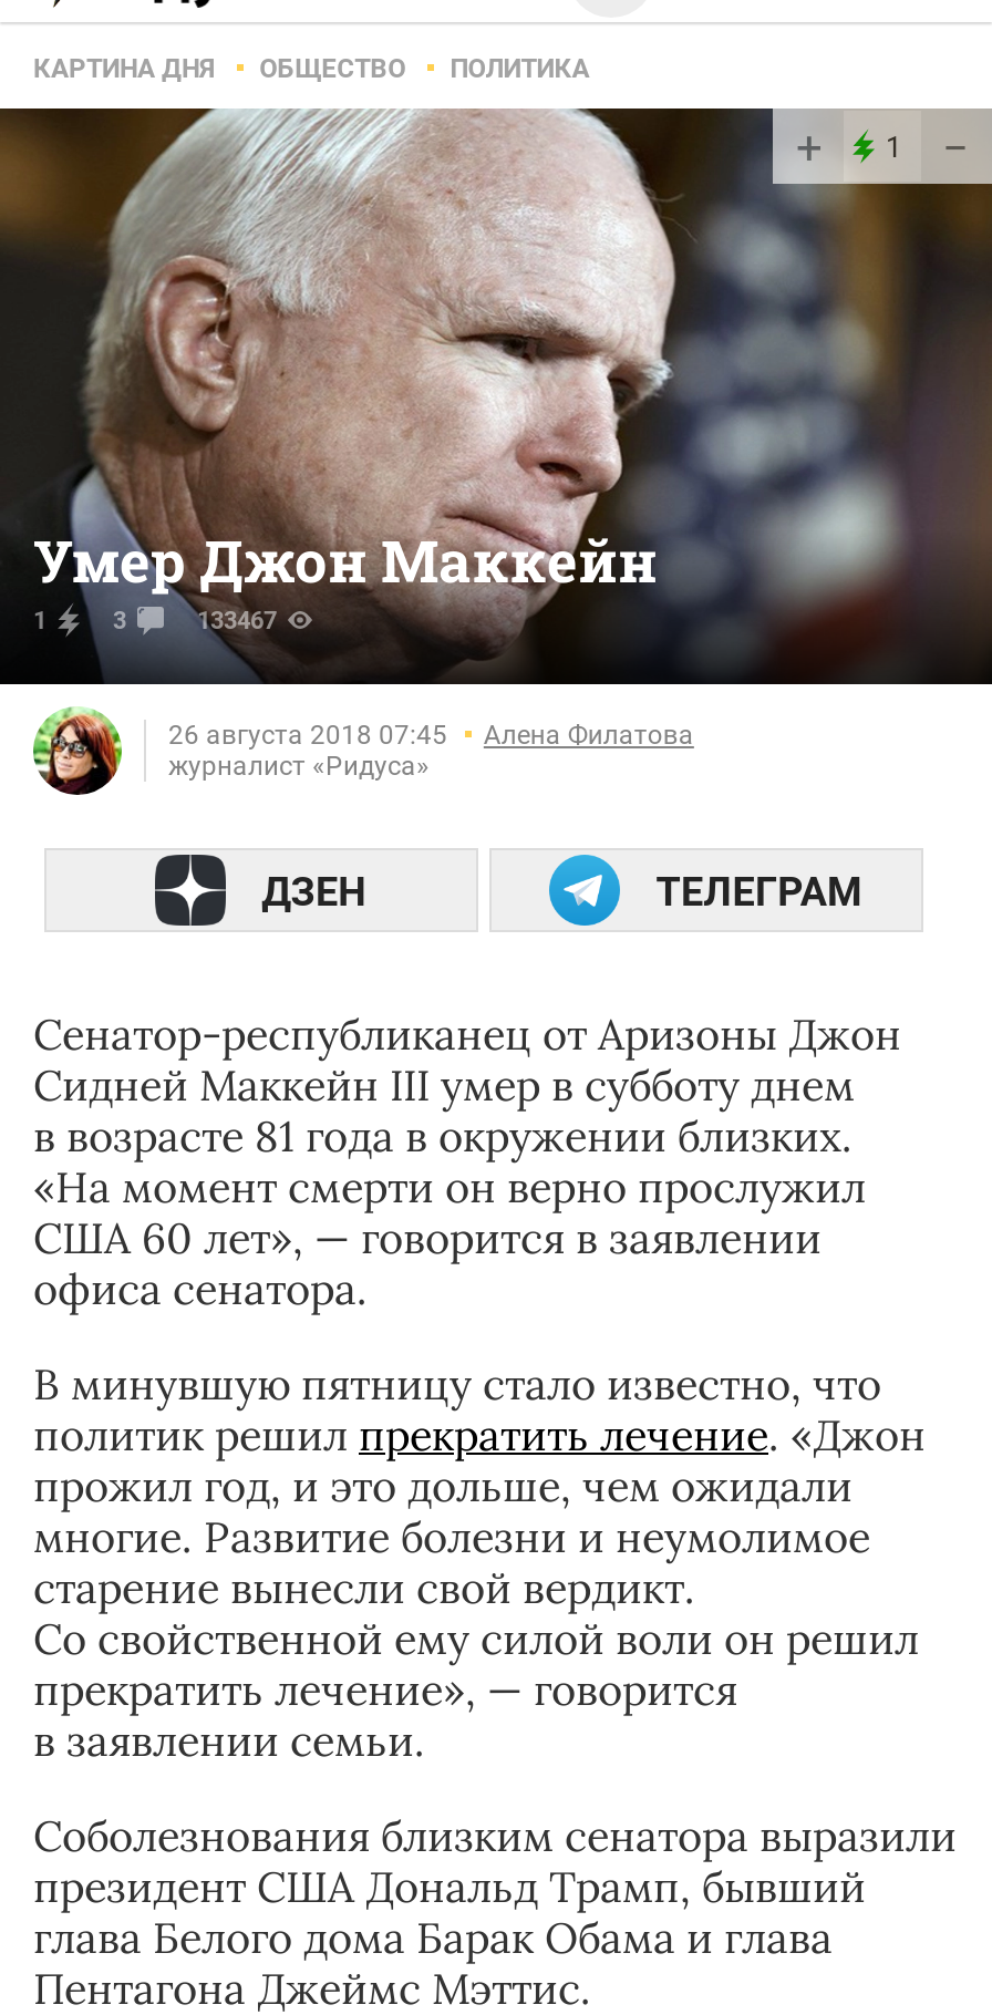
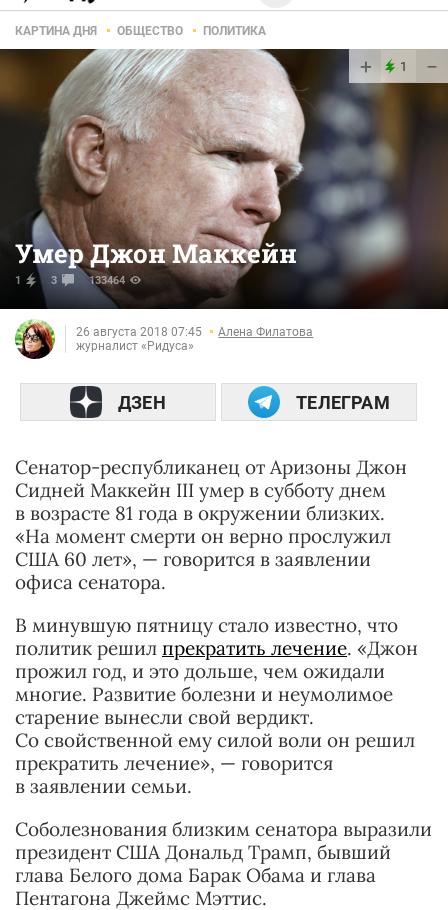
- 133467
+ 133464
